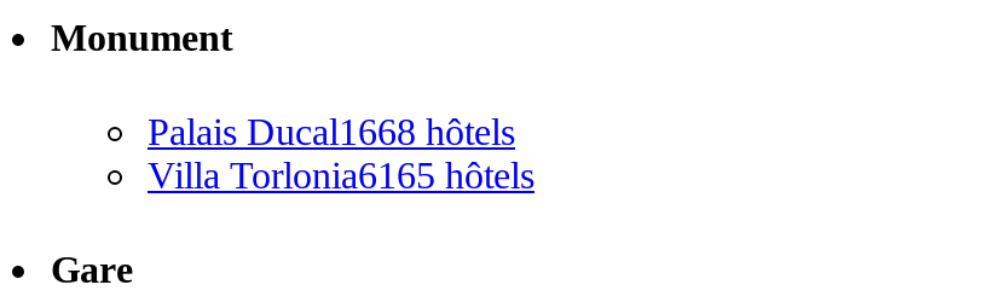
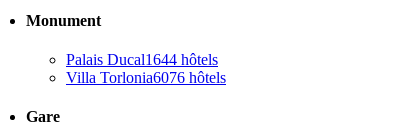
- Palais Ducal1668 hôtels
+ Palais Ducal1644 hôtels

- Villa Torlonia6165 hôtels
+ Villa Torlonia6076 hôtels
